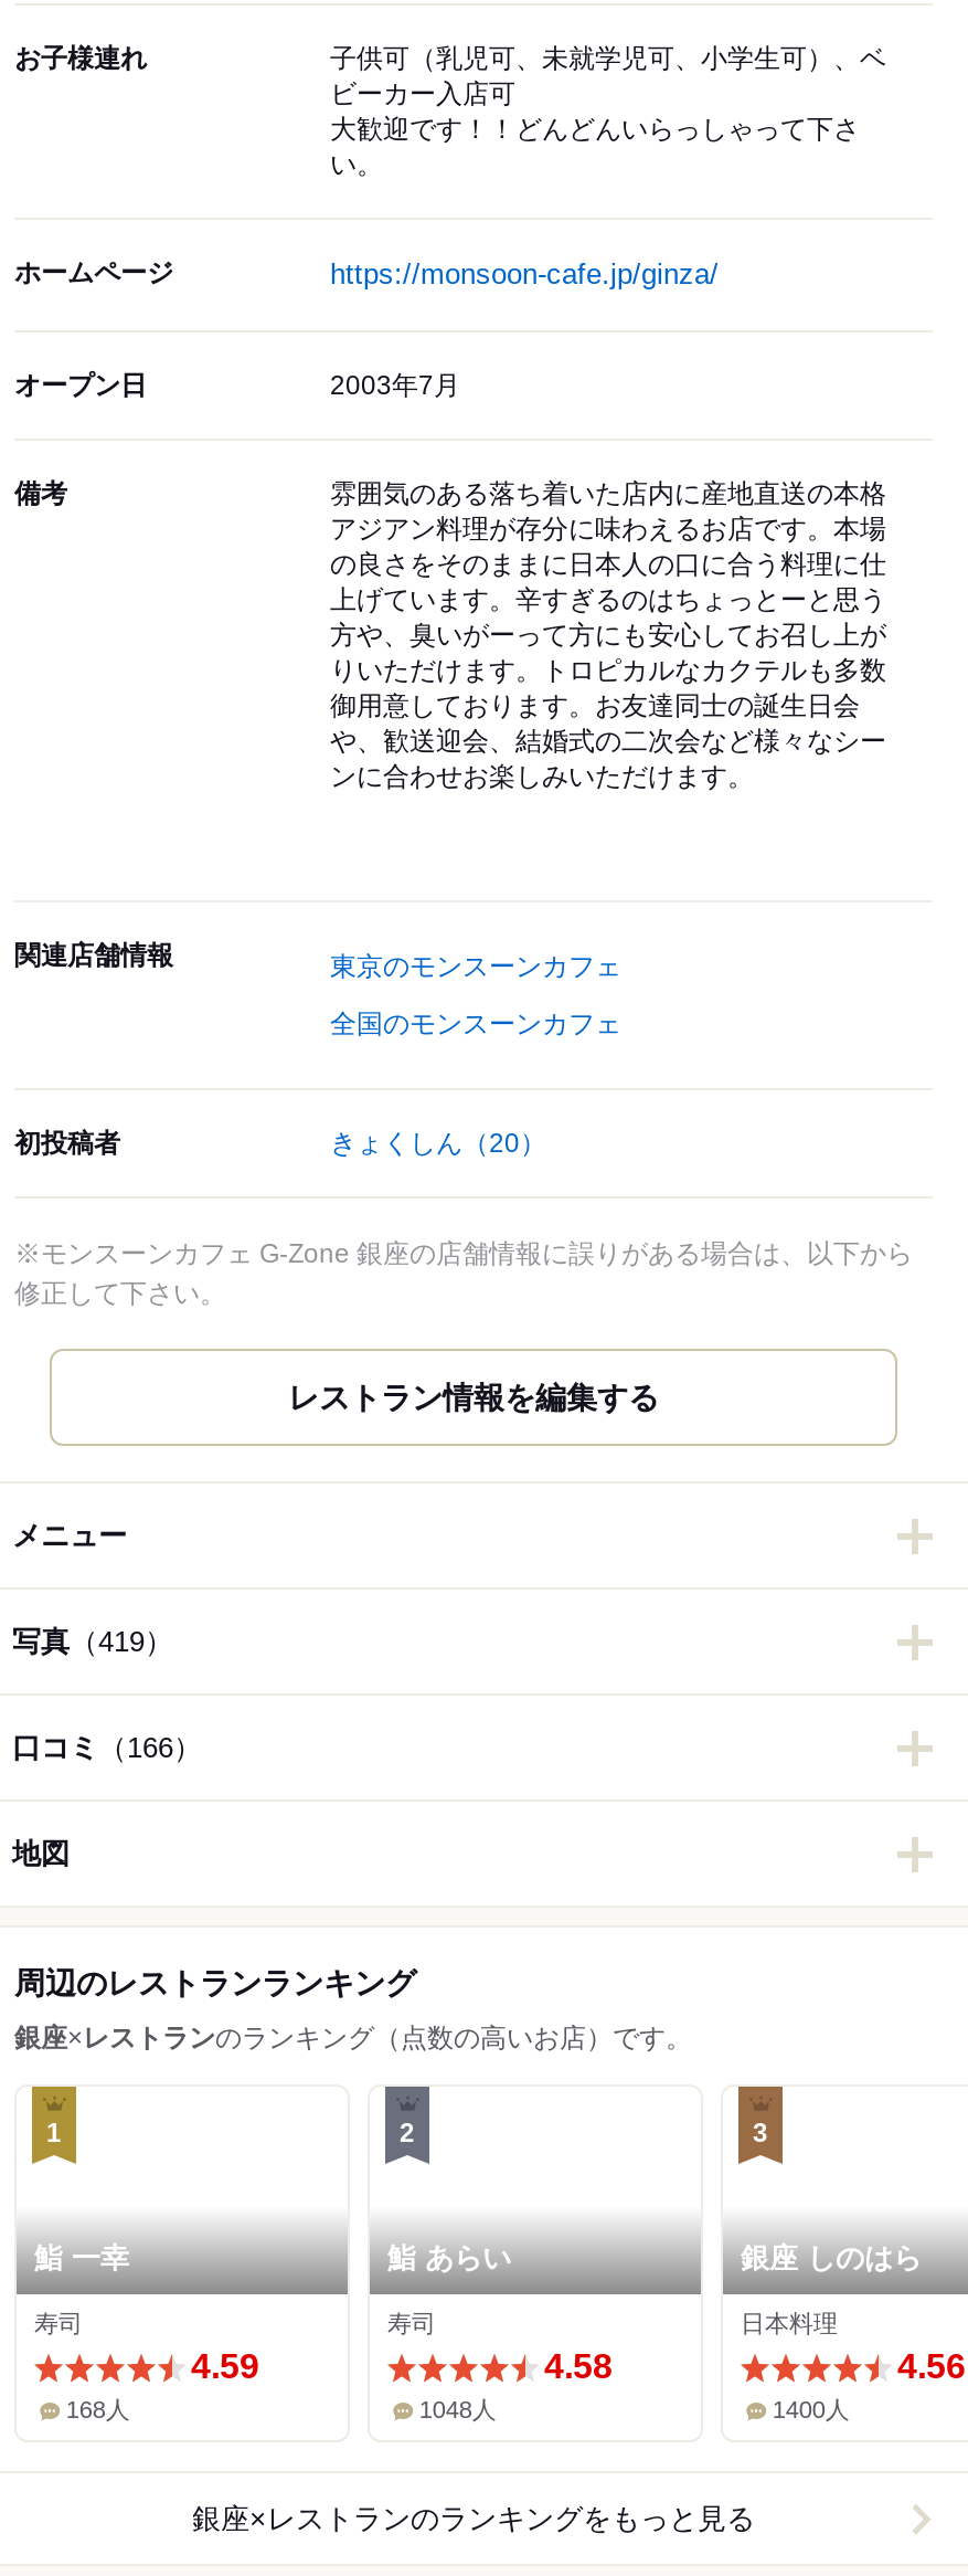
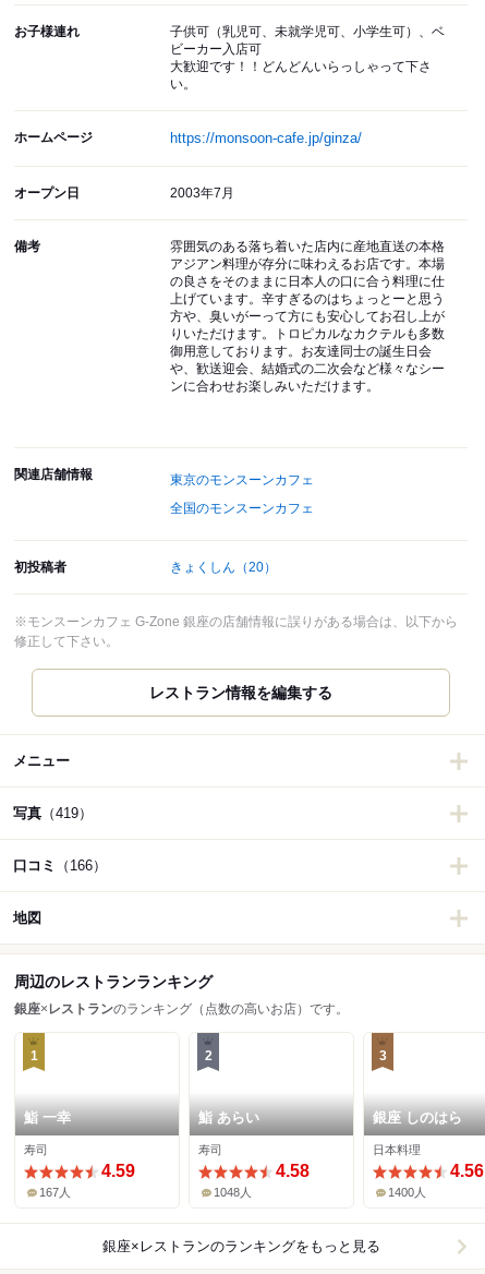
- 168人
+ 167人
